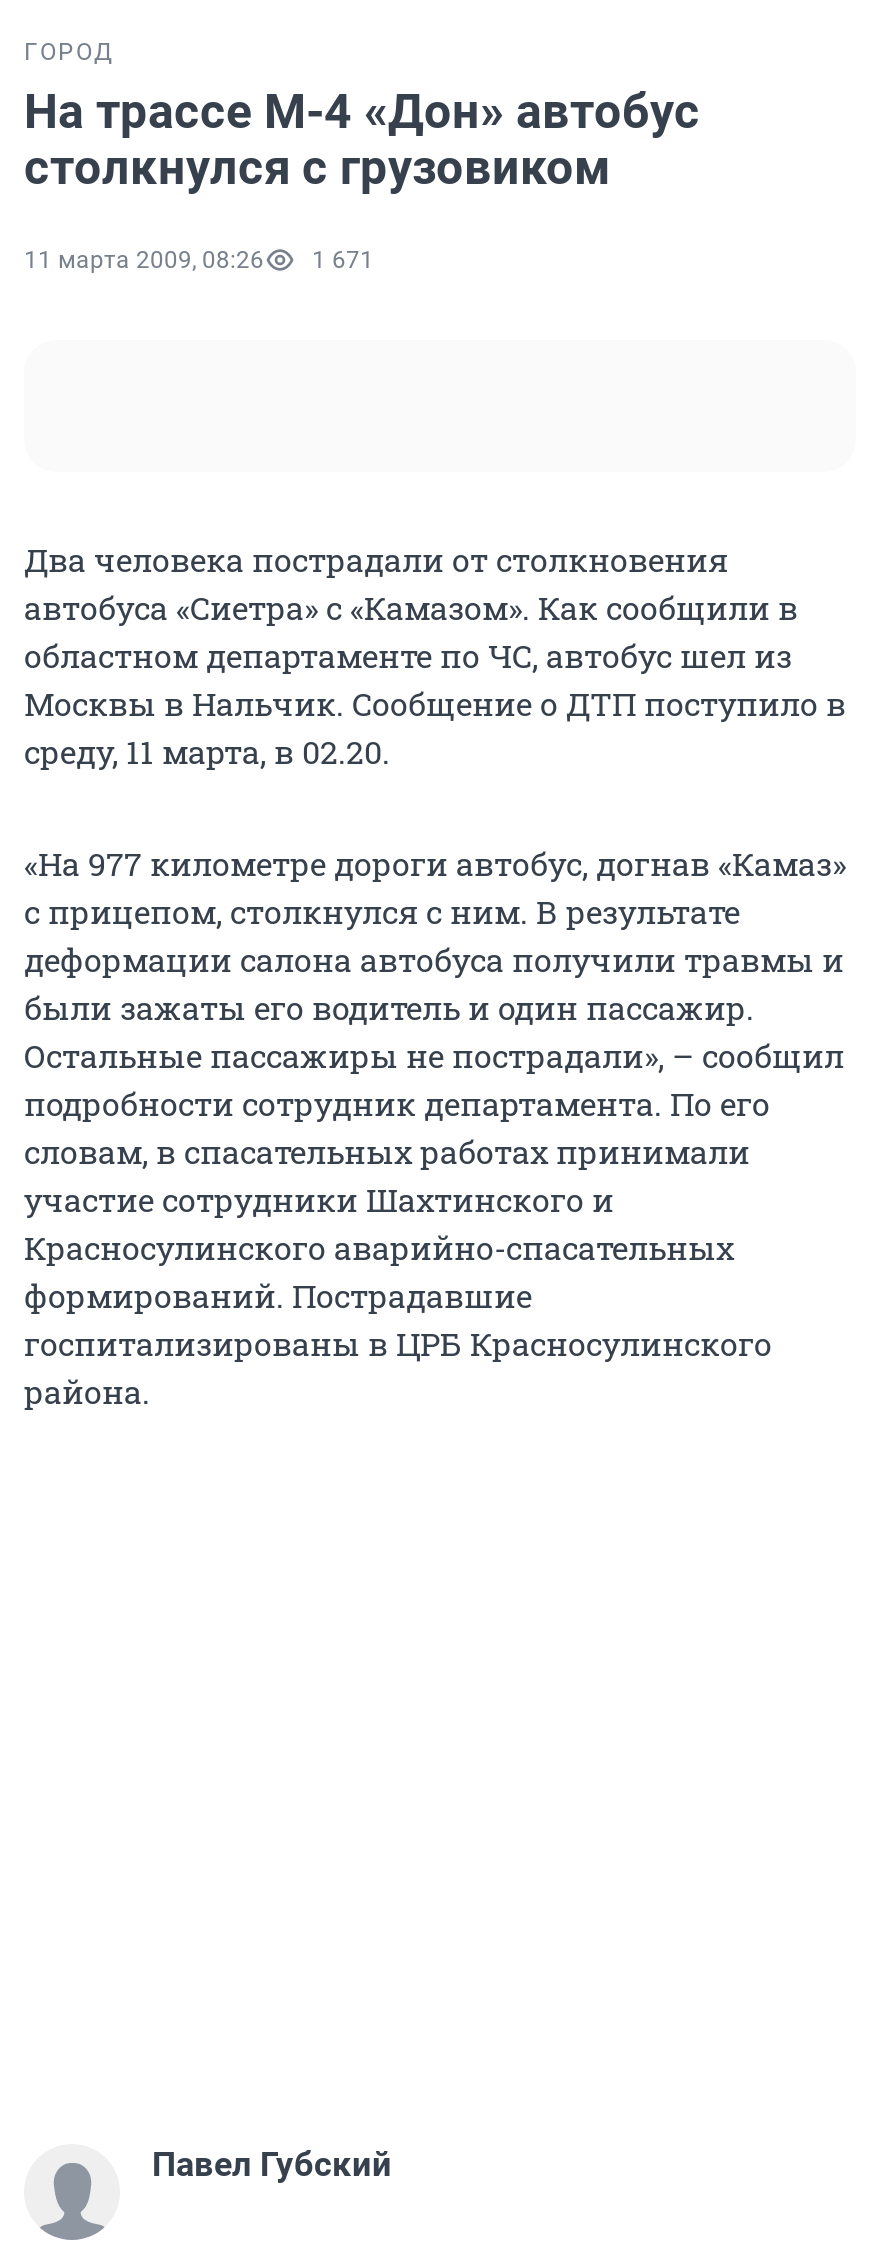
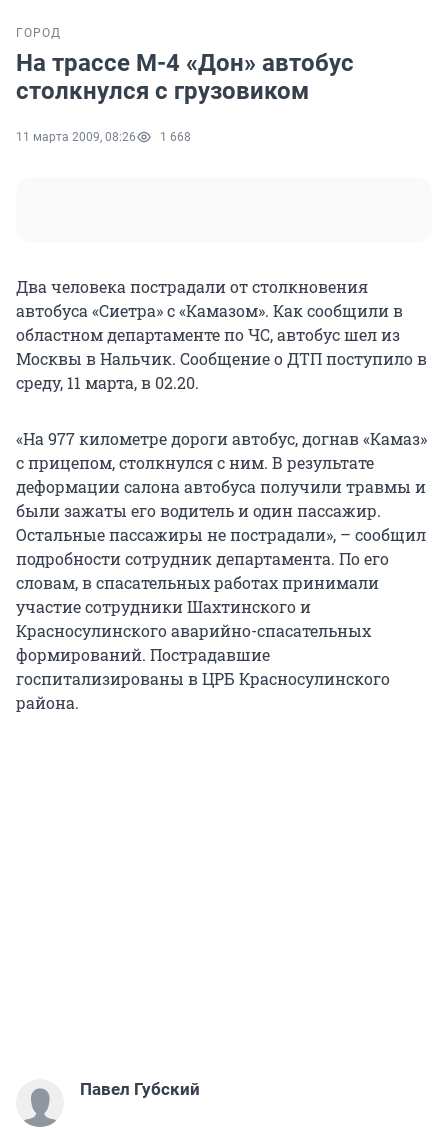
- 11 марта 2009, 08:26 1 671
+ 11 марта 2009, 08:26 1 668
